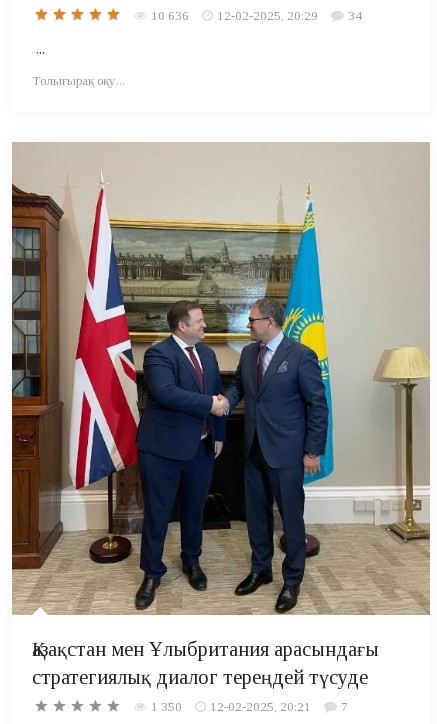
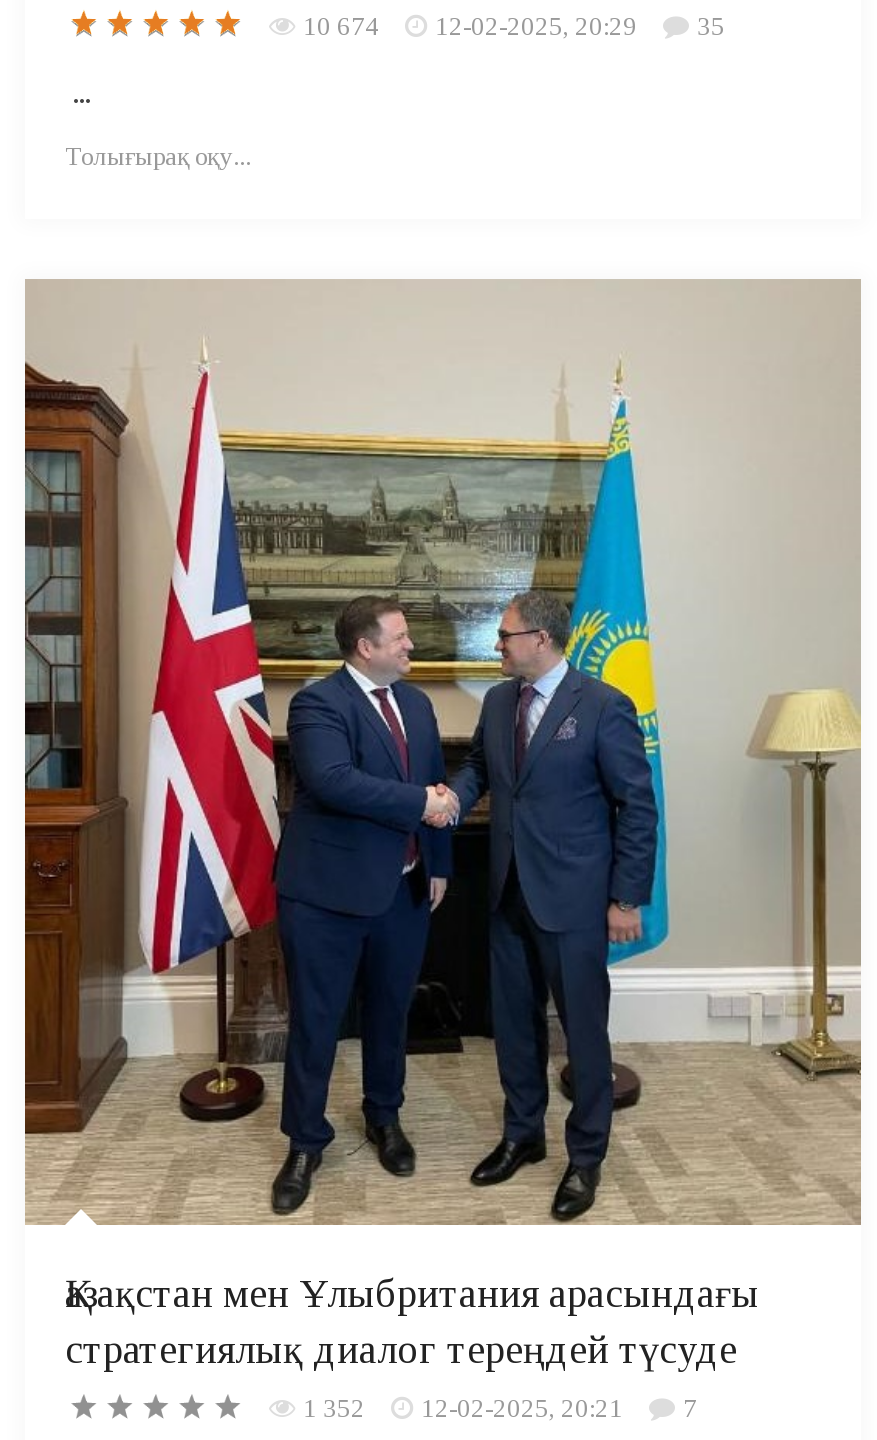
- 10 636
+ 10 674

- 34
+ 35

- 1 350 12-02-2025, 20:21 7
+ 1 352 12-02-2025, 20:21 7
